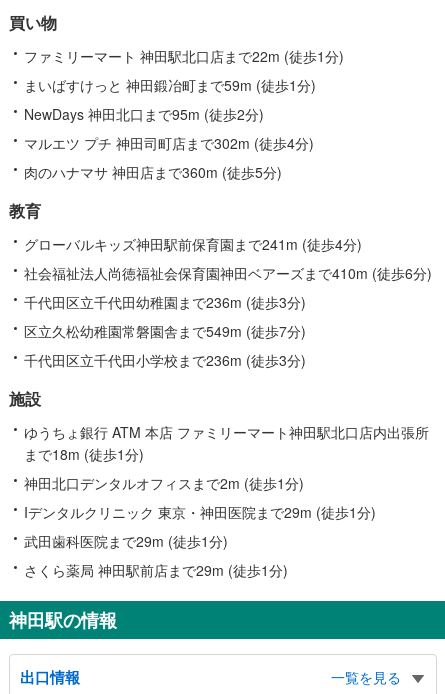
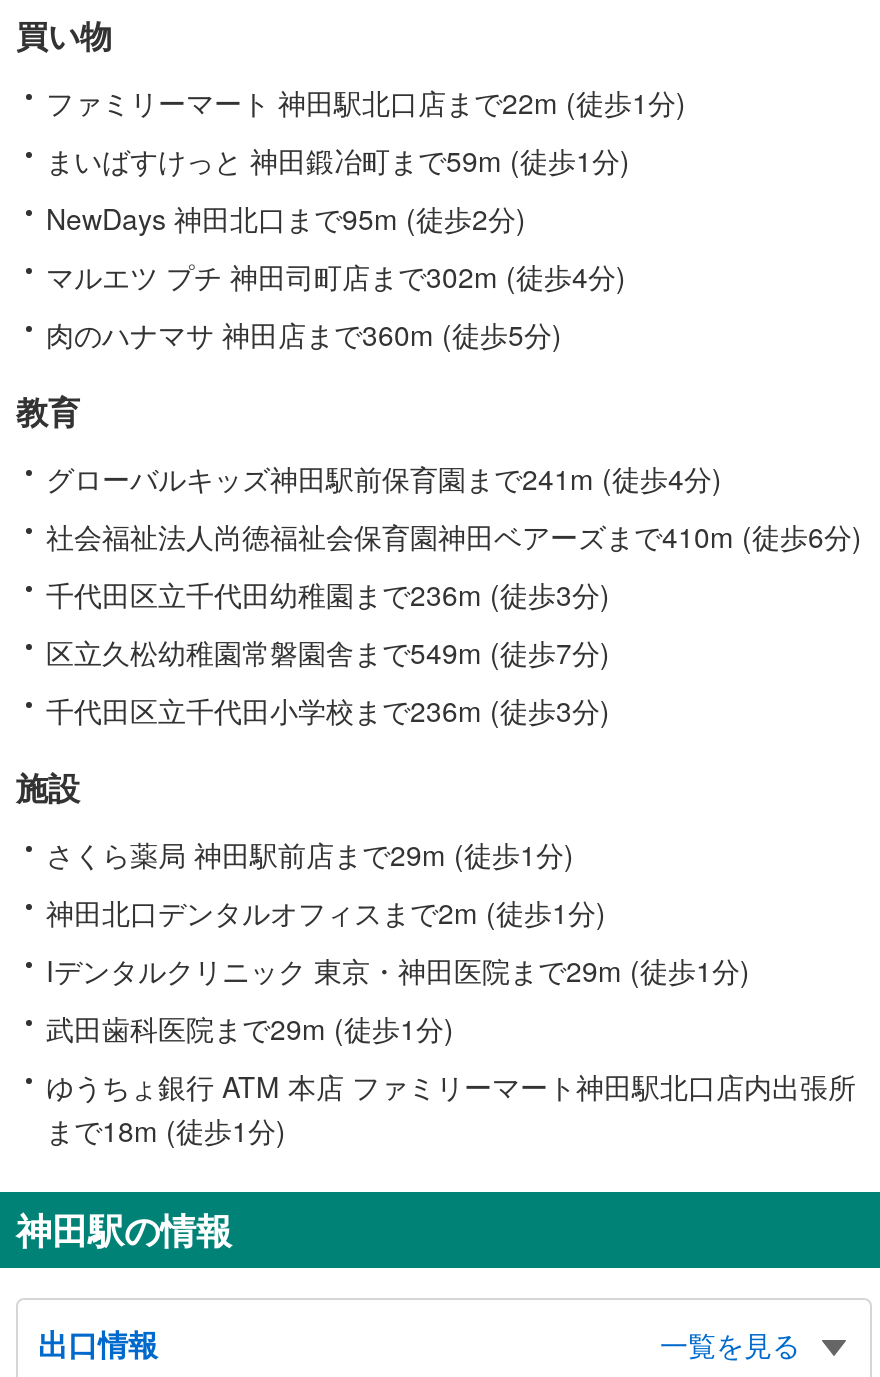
moved down: ゆうちょ銀行 ATM 本店 ファミリーマート神田駅北口店内出張所 | まで18m (徒歩1分)

moved up: 神田北口デンタルオフィスまで2m (徒歩1分) | Iデンタルクリニック 東京・神田医院まで29m (徒歩1分) | 武田歯科医院まで29m (徒歩1分)

moved up: さくら薬局 神田駅前店まで29m (徒歩1分)
